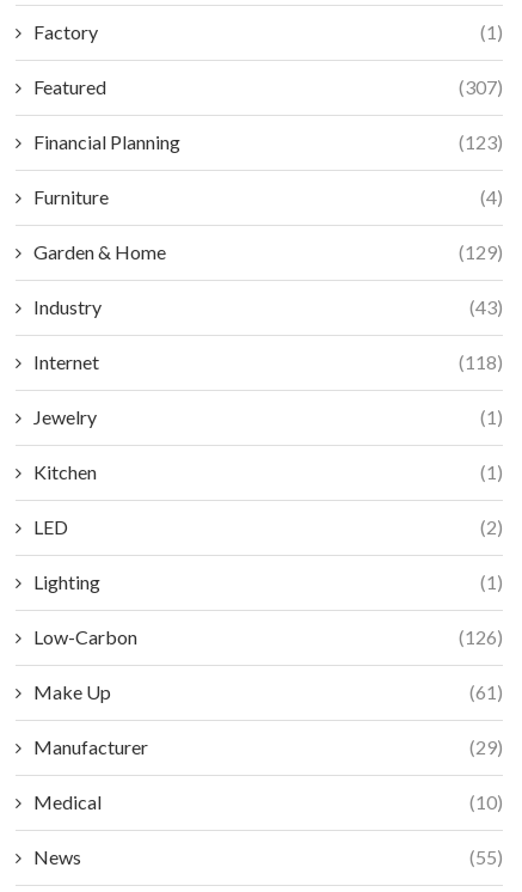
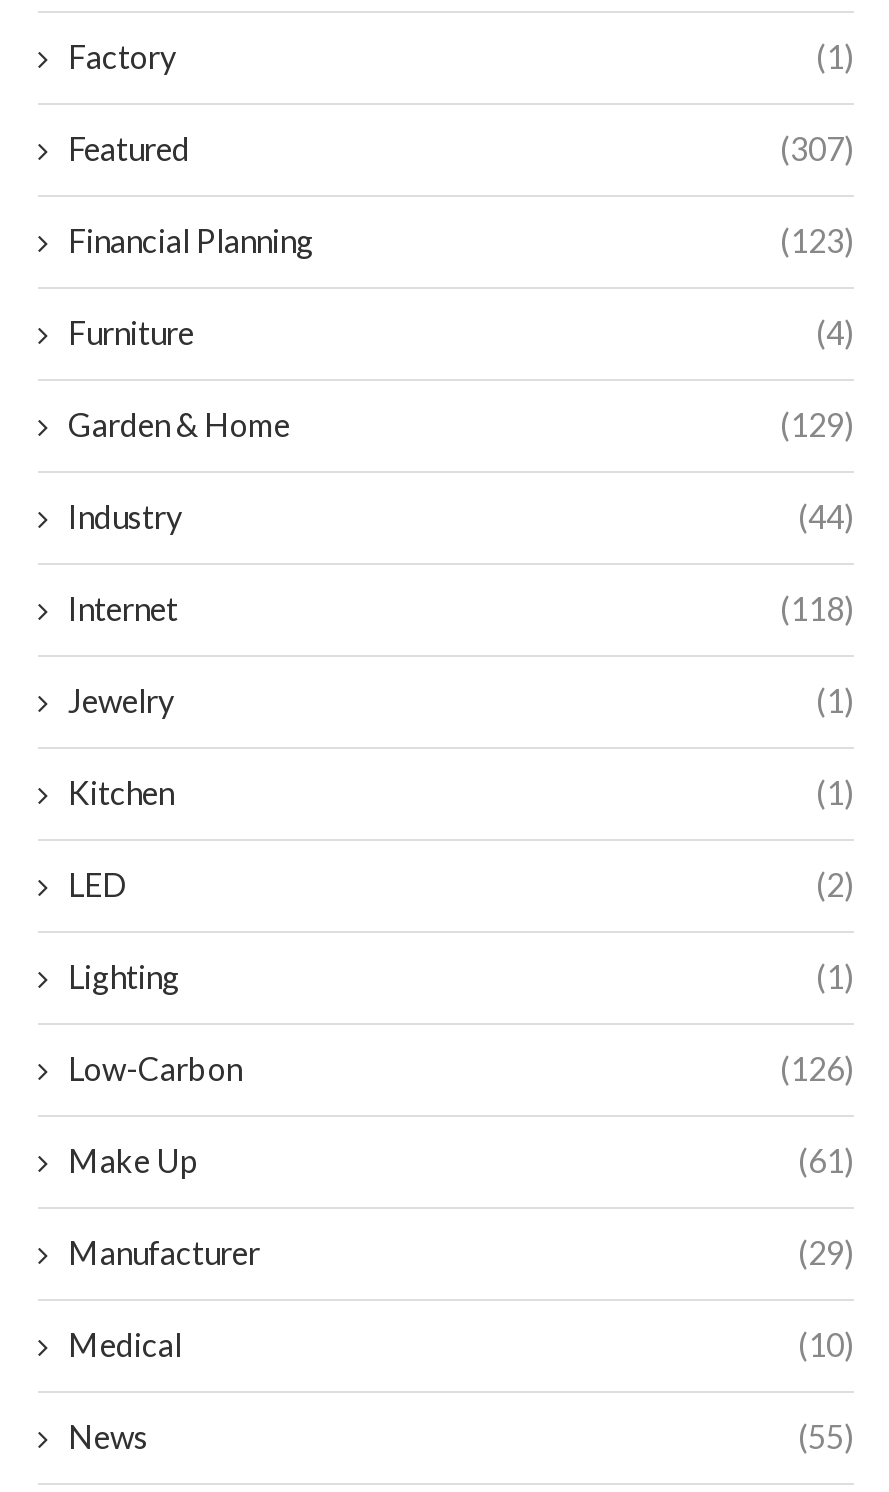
- (43)
+ (44)
